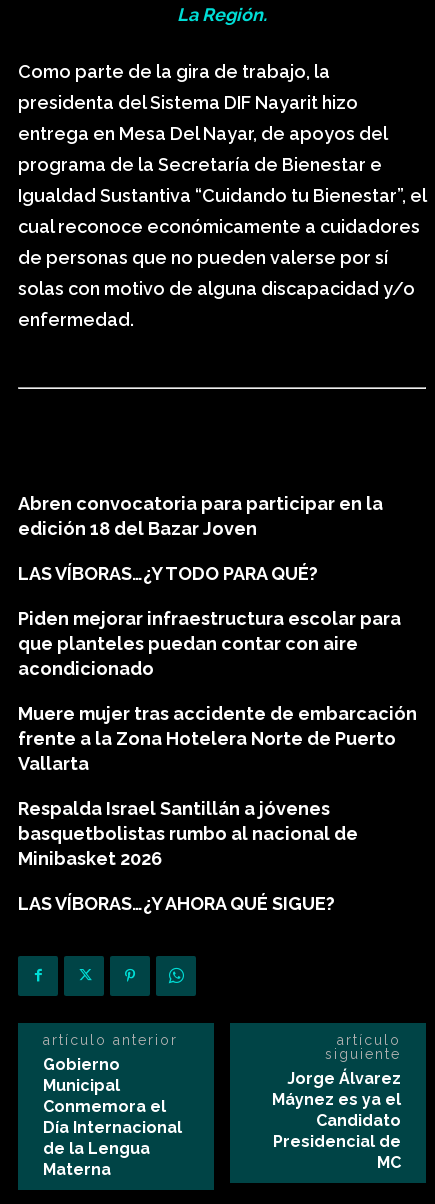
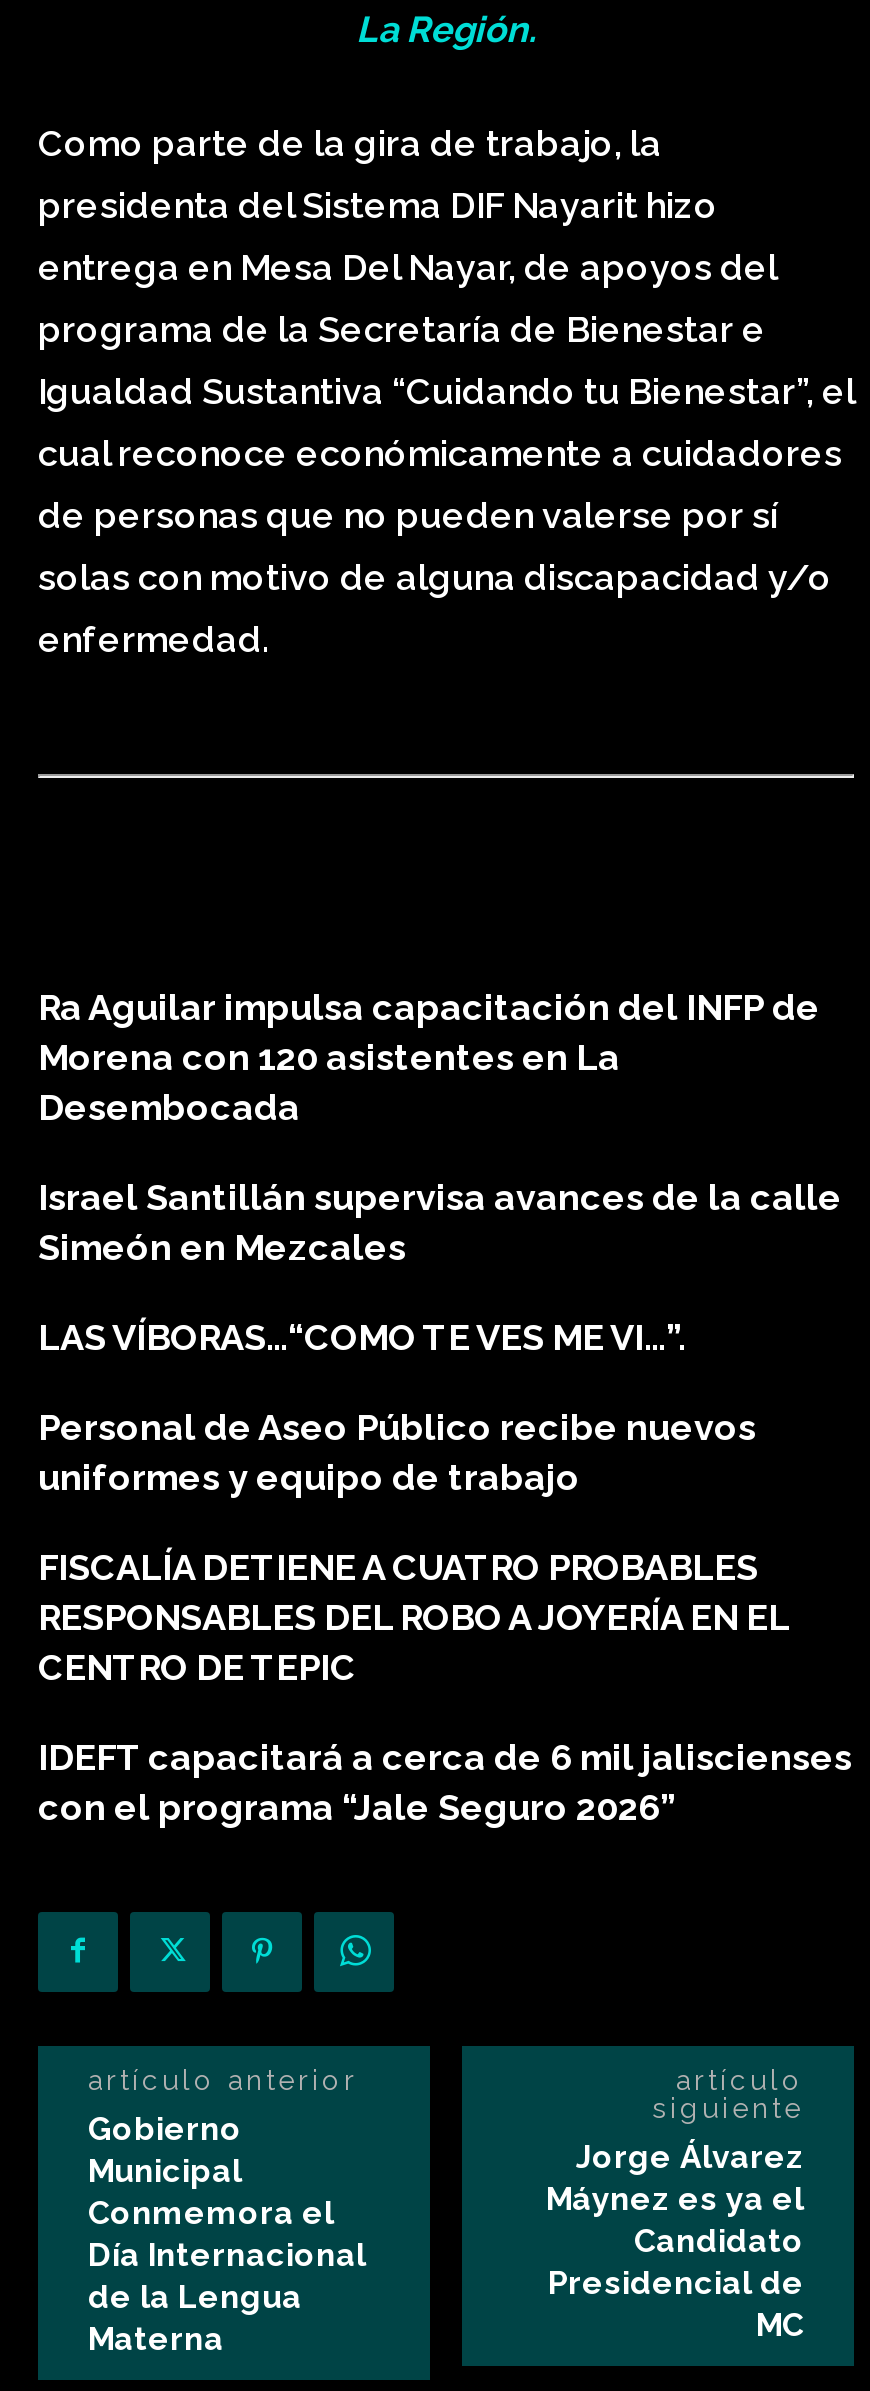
- Abren convocatoria para participar en la
- edición 18 del Bazar Joven
+ Ra Aguilar impulsa capacitación del INFP de
+ Morena con 120 asistentes en La
+ Desembocada

- LAS VÍBORAS…¿Y TODO PARA QUÉ?
+ Israel Santillán supervisa avances de la calle
+ Simeón en Mezcales

- Piden mejorar infraestructura escolar para
- que planteles puedan contar con aire
- acondicionado
+ LAS VÍBORAS…“COMO TE VES ME VI…”.

- Muere mujer tras accidente de embarcación
- frente a la Zona Hotelera Norte de Puerto
- Vallarta
+ Personal de Aseo Público recibe nuevos
+ uniformes y equipo de trabajo

- Respalda Israel Santillán a jóvenes
- basquetbolistas rumbo al nacional de
- Minibasket 2026
+ FISCALÍA DETIENE A CUATRO PROBABLES
+ RESPONSABLES DEL ROBO A JOYERÍA EN EL
+ CENTRO DE TEPIC

- LAS VÍBORAS…¿Y AHORA QUÉ SIGUE?
+ IDEFT capacitará a cerca de 6 mil jaliscienses
+ con el programa “Jale Seguro 2026”
